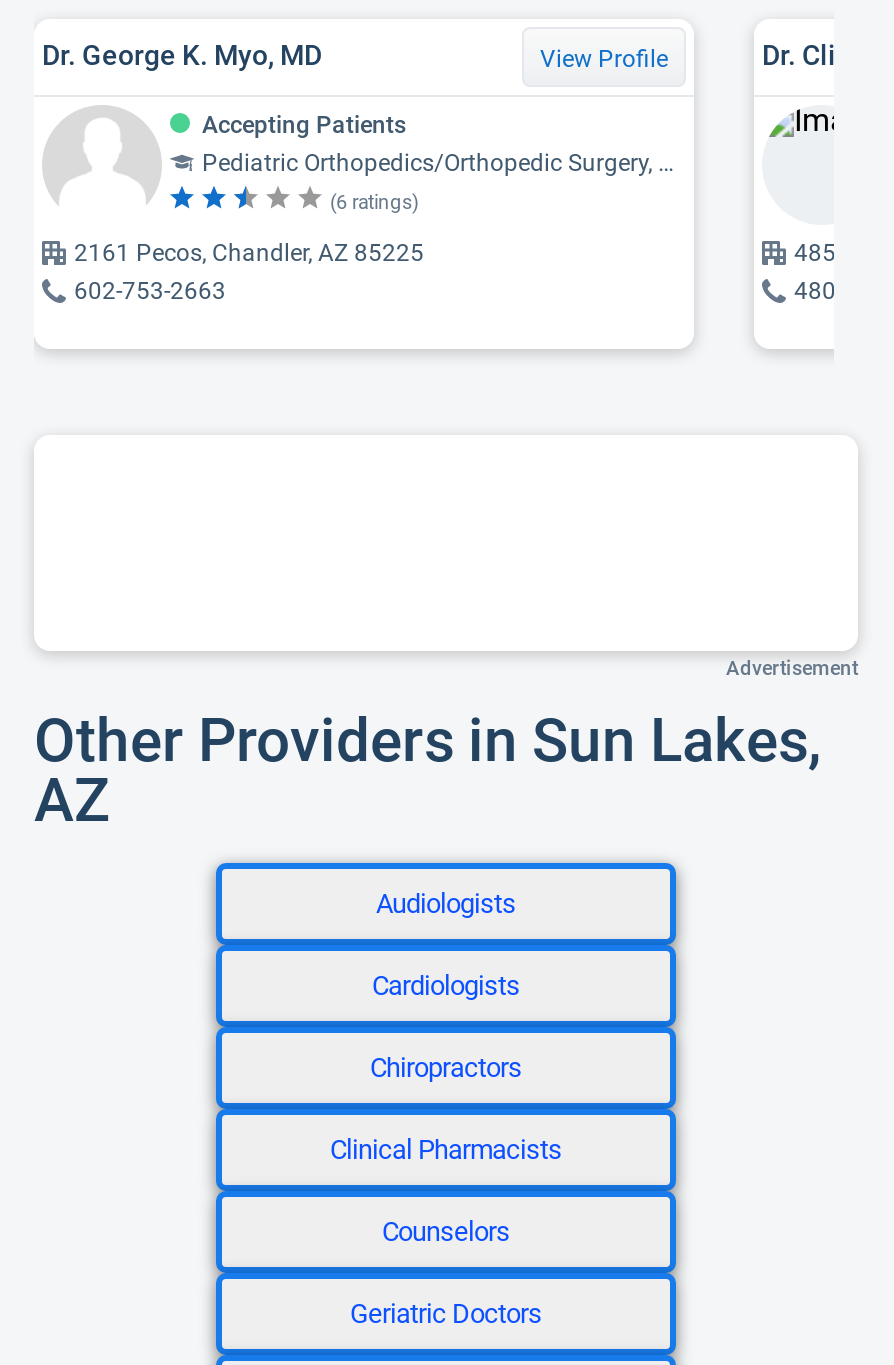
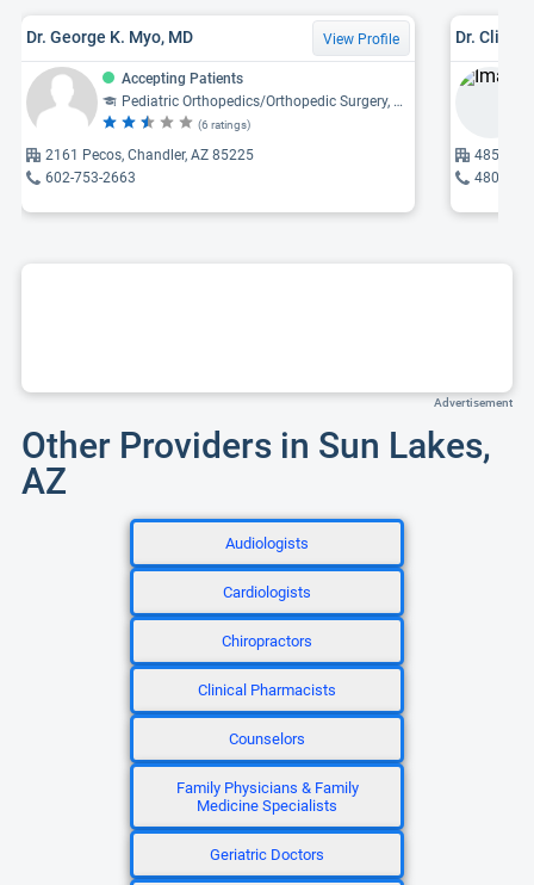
+ Family Physicians & Family
+ Medicine Specialists
